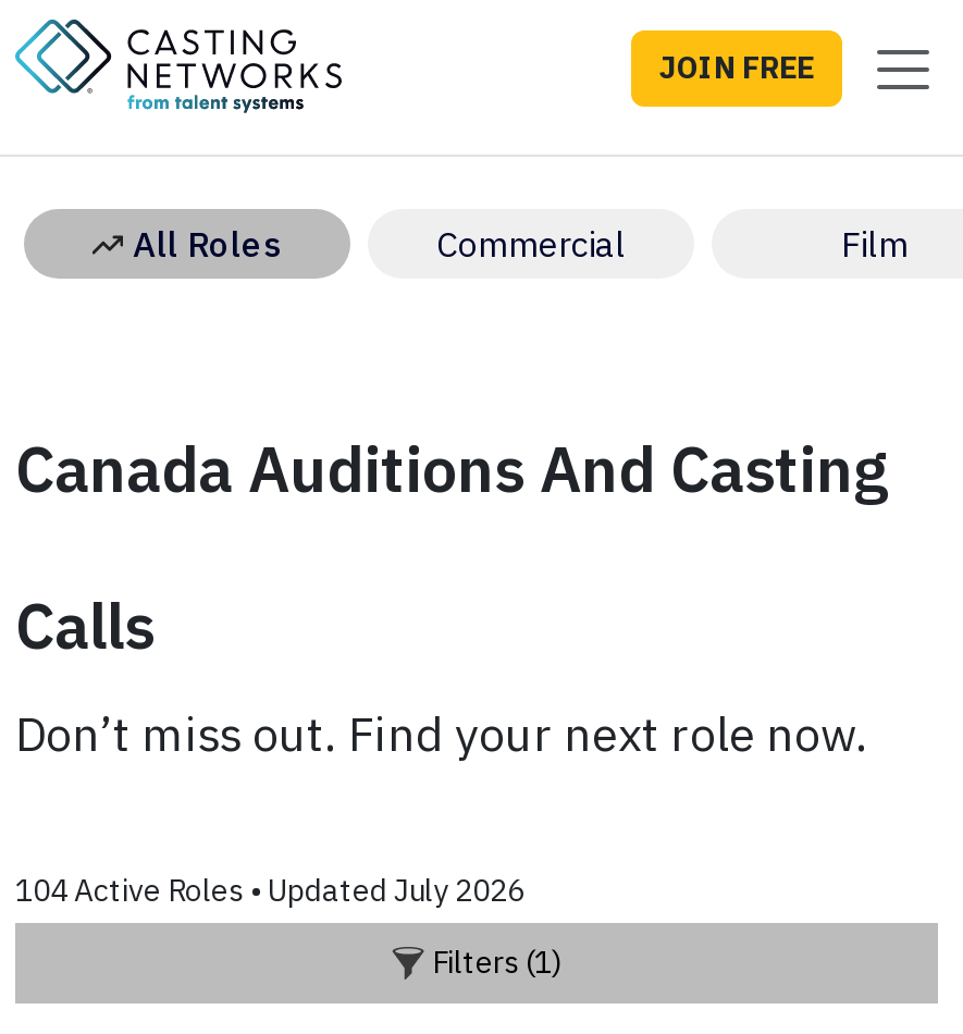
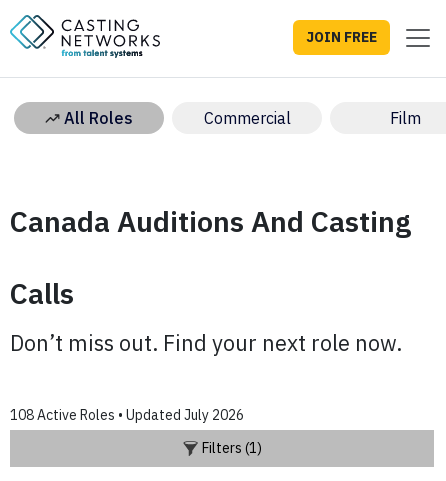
- 104 Active Roles • Updated July 2026
+ 108 Active Roles • Updated July 2026
